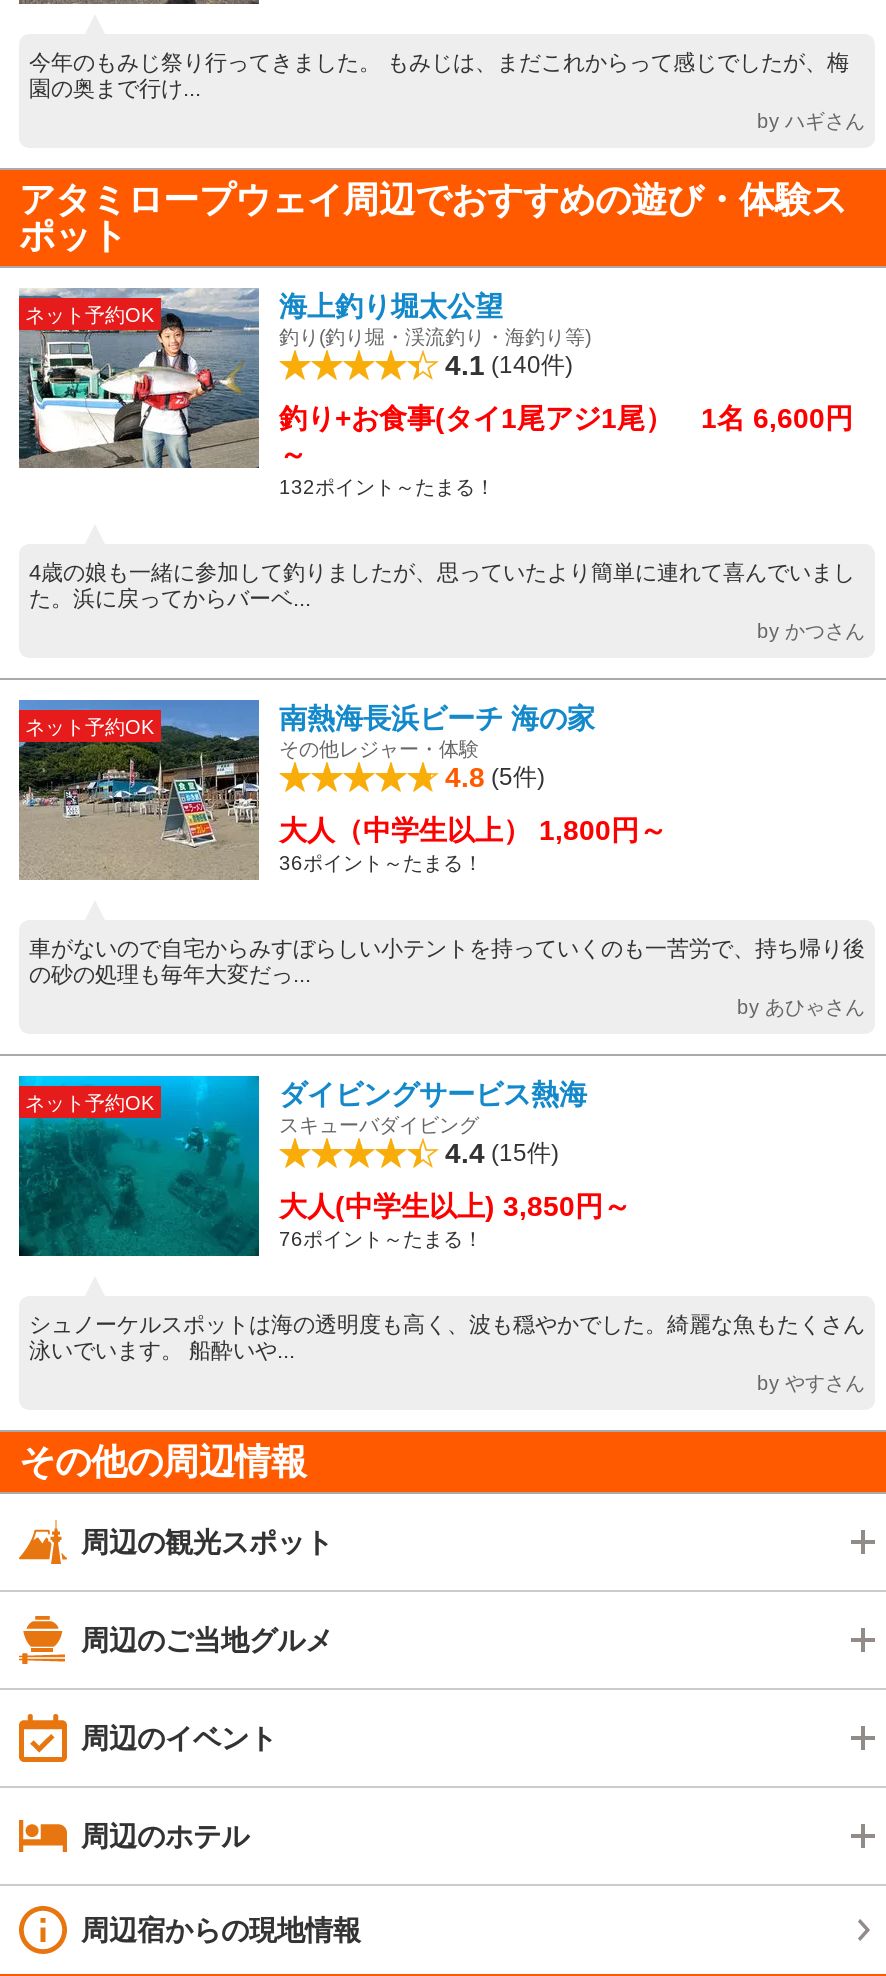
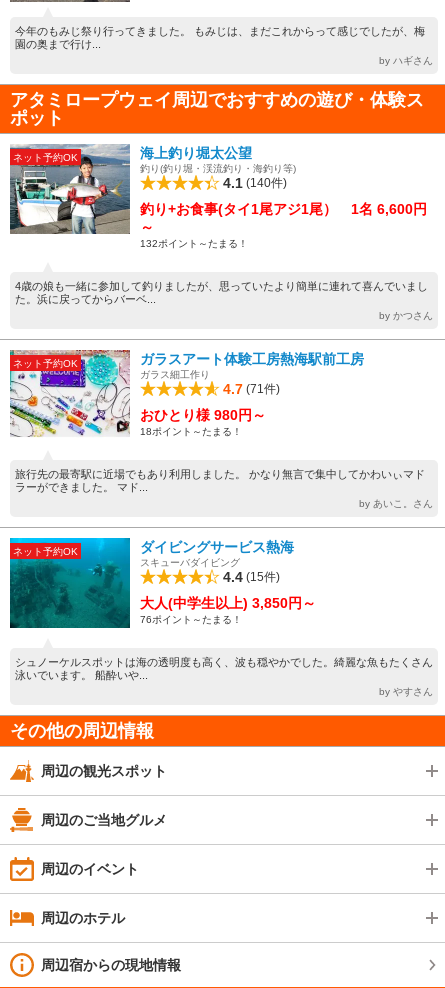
- [image]
- 南熱海長浜ビーチ 海の家
- その他レジャー・体験
- 4.8 (5件)
+ [image]
+ ガラスアート体験工房熱海駅前工房
+ ガラス細工作り
+ 4.7 (71件)

- 大人（中学生以上） 1,800円～
- 36ポイント～たまる！
+ おひとり様 980円～
+ 18ポイント～たまる！

- 車がないので自宅からみすぼらしい小テントを持っていくのも一苦労で、持ち帰り後
- の砂の処理も毎年大変だっ...
- by あひゃさん
+ 旅行先の最寄駅に近場でもあり利用しました。 かなり無言で集中してかわいぃマド
+ ラーができました。 マド...
+ by あいこ。さん
